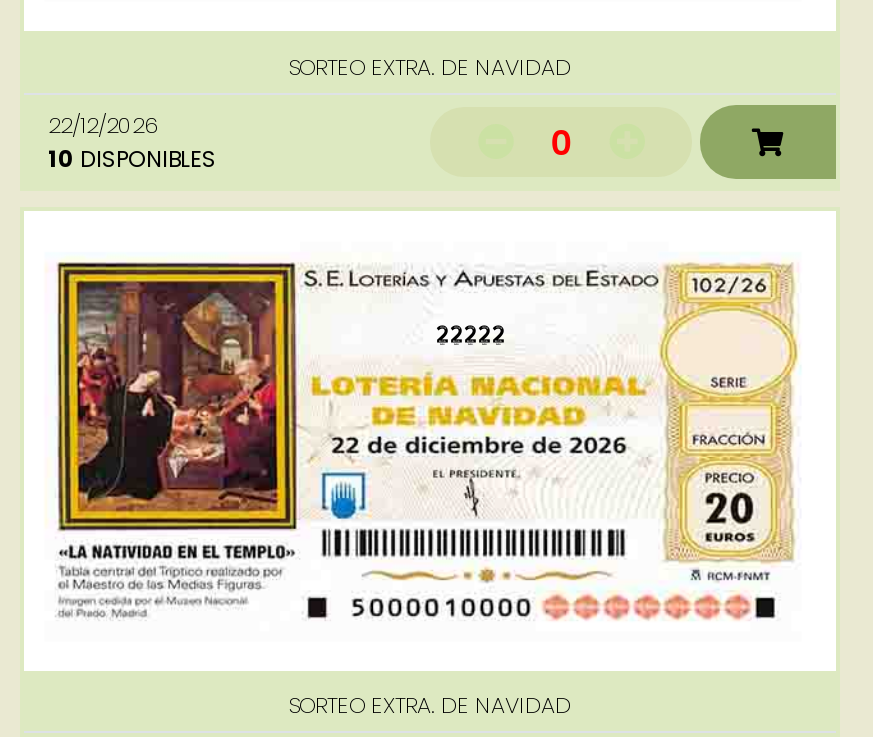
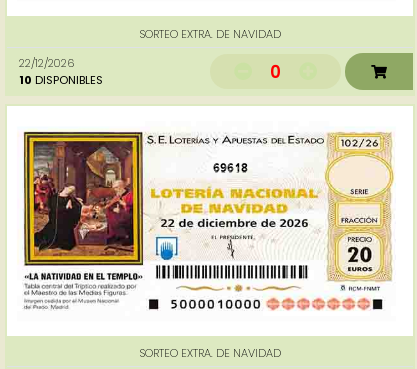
- 22222
+ 69618
